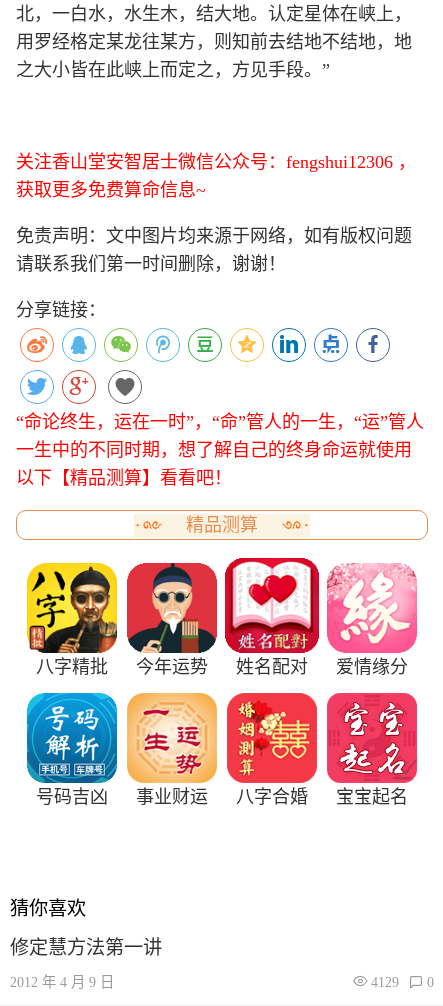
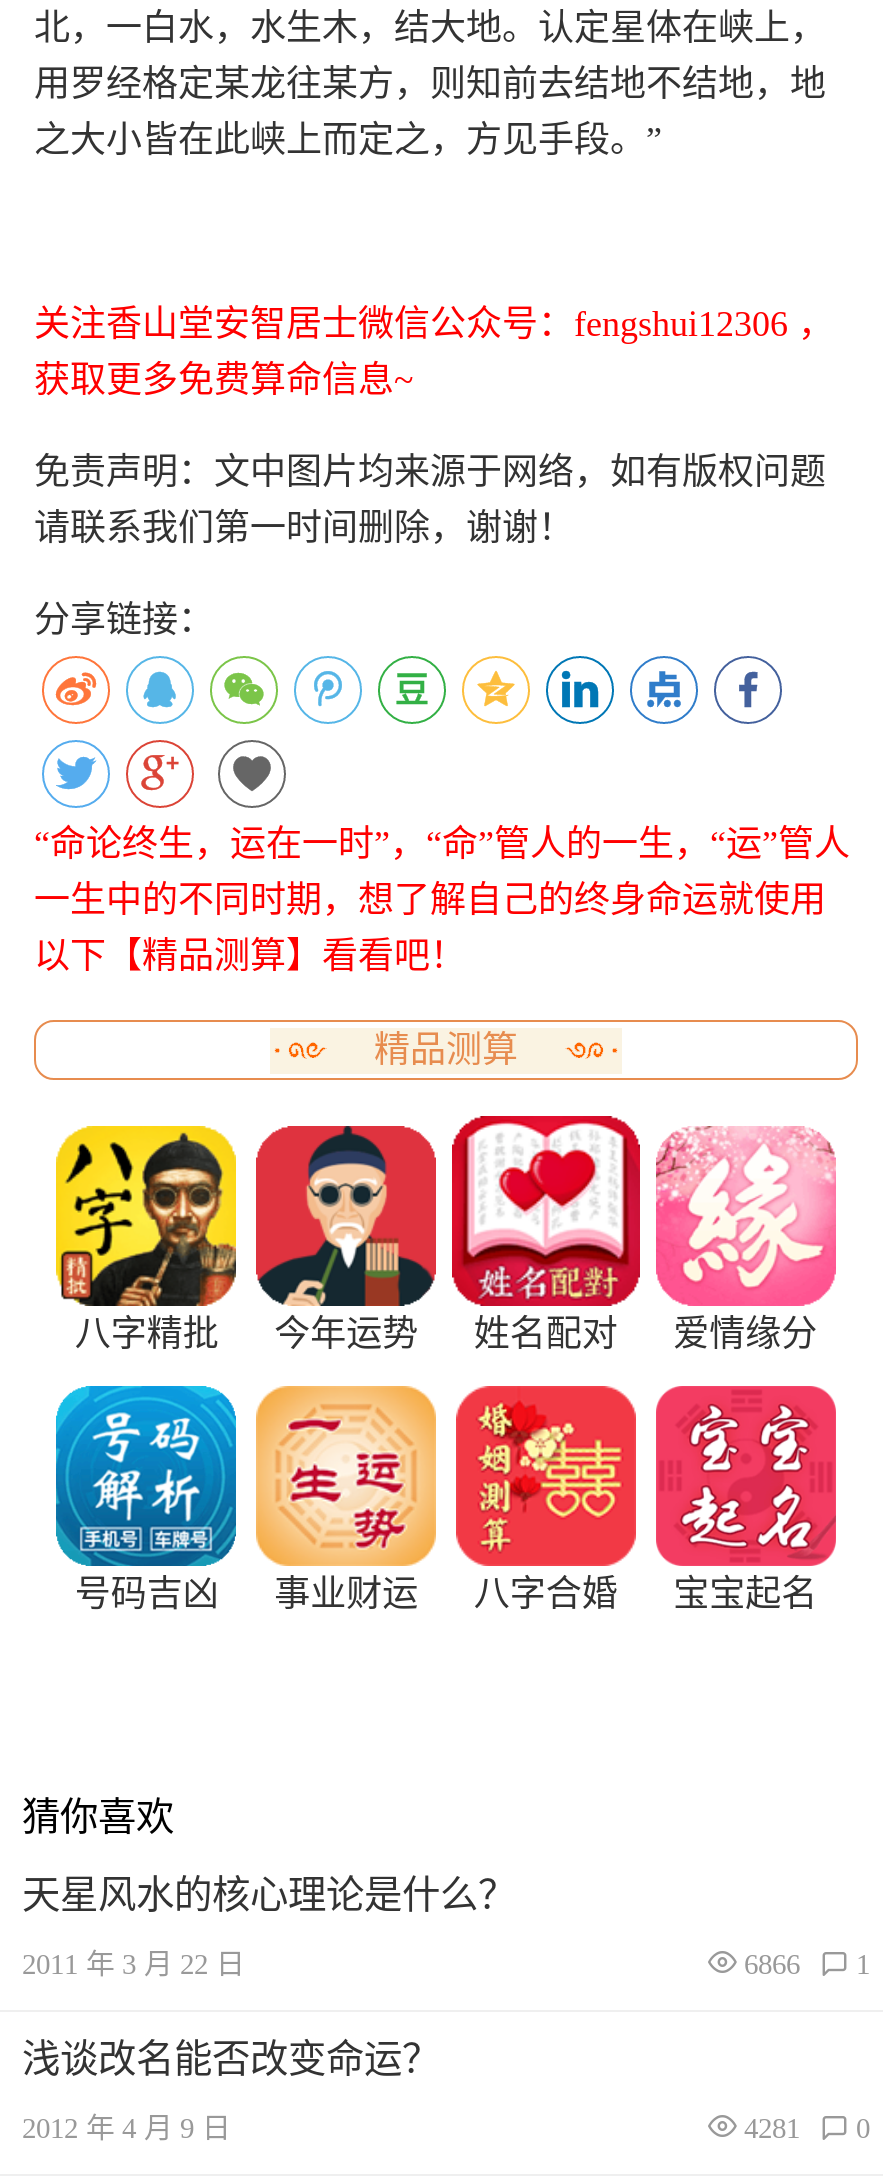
- 修定慧方法第一讲
+ 天星风水的核心理论是什么？
+ 2011 年 3 月 22 日
+ 6866
+ 1
+ 浅谈改名能否改变命运？

- 4129 0
+ 4281 0
